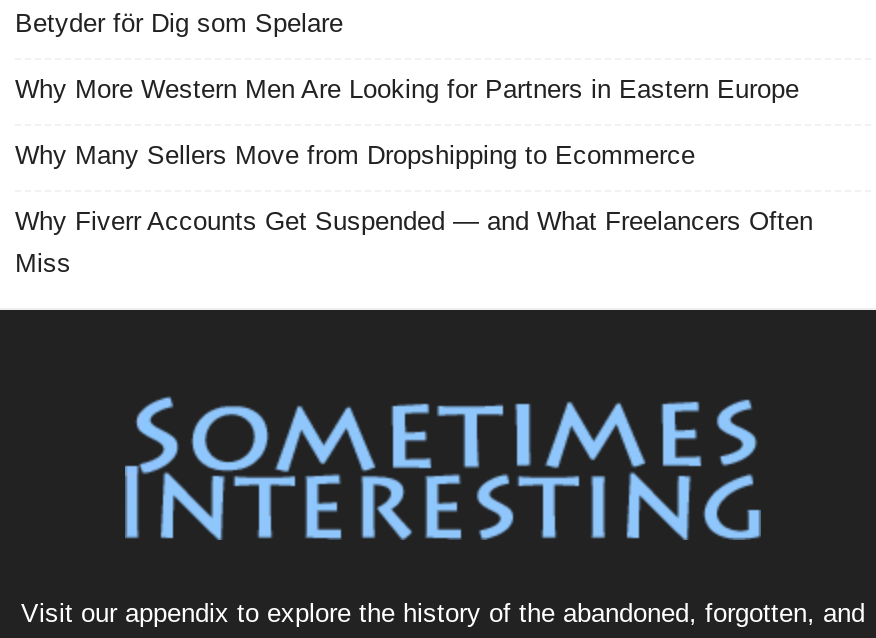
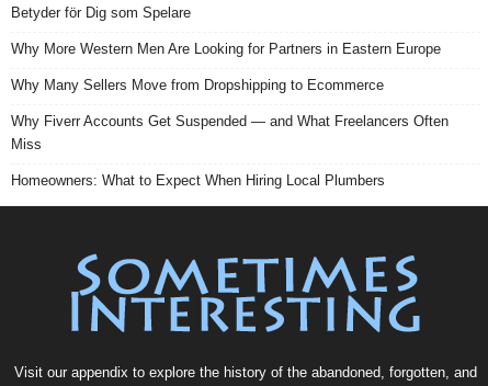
+ Homeowners: What to Expect When Hiring Local Plumbers
